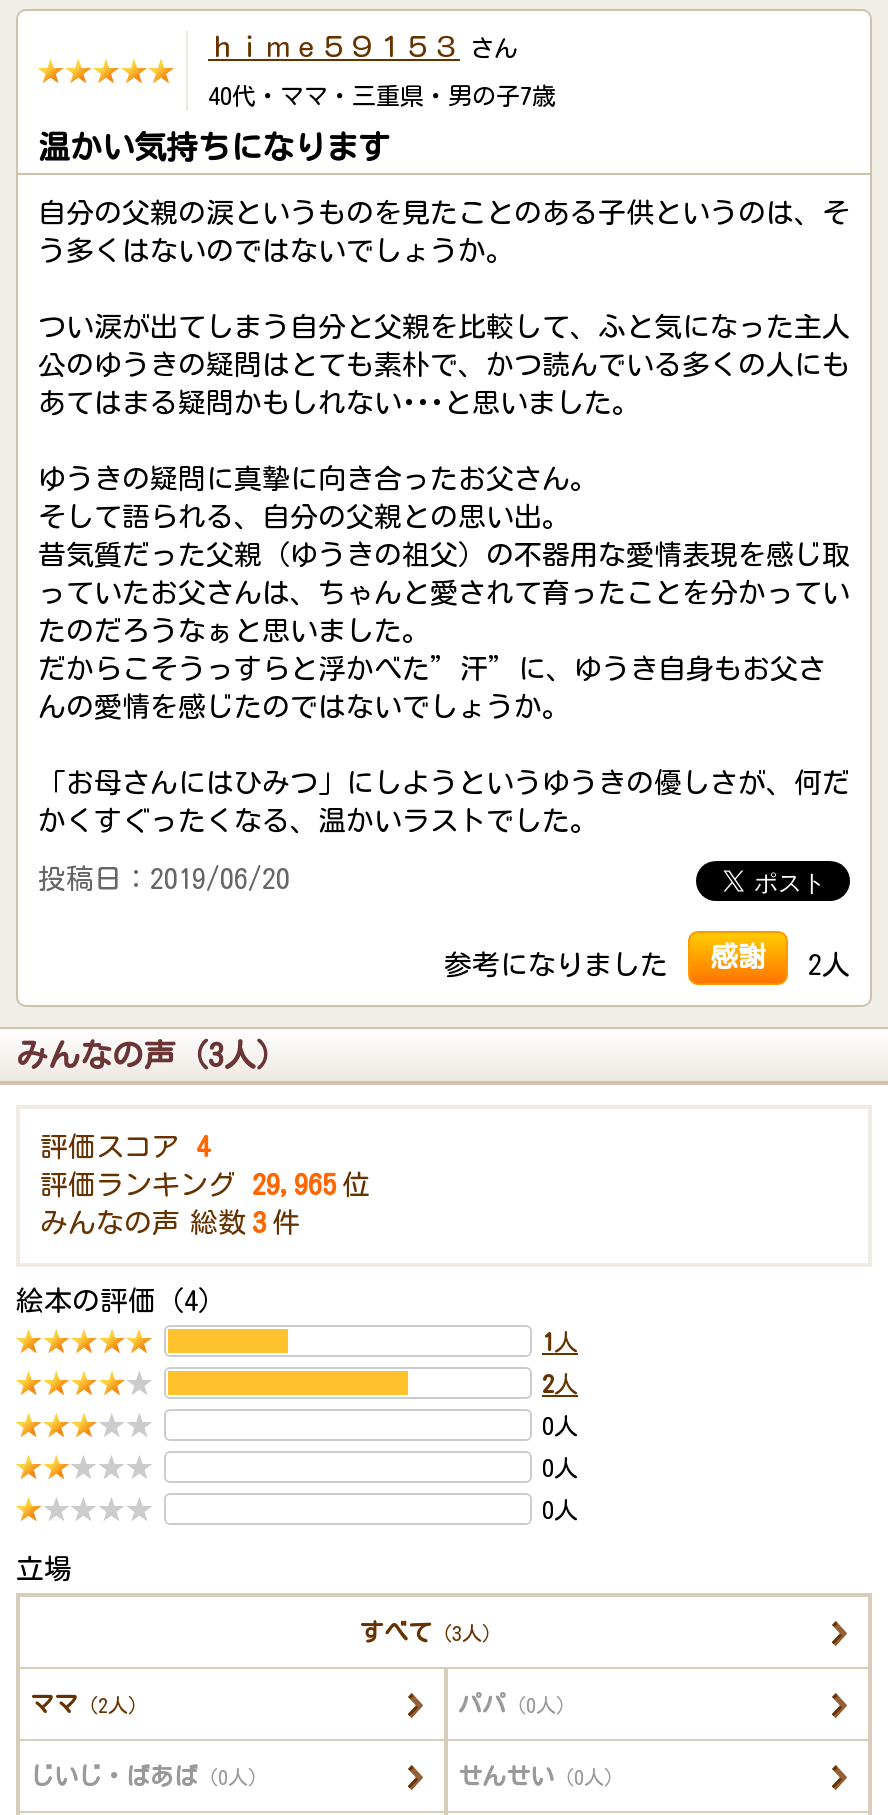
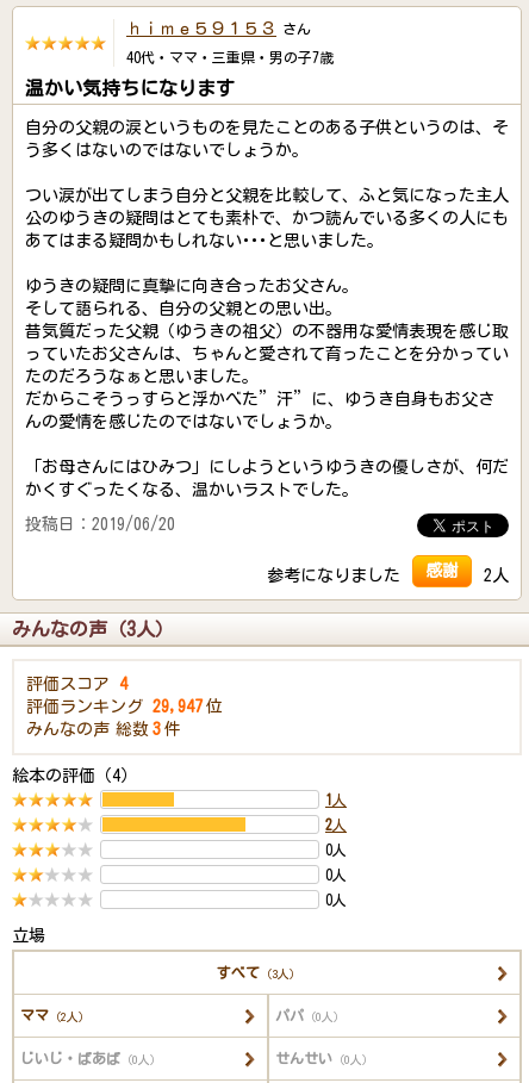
- 評価ランキング 29,965 位
+ 評価ランキング 29,947 位
